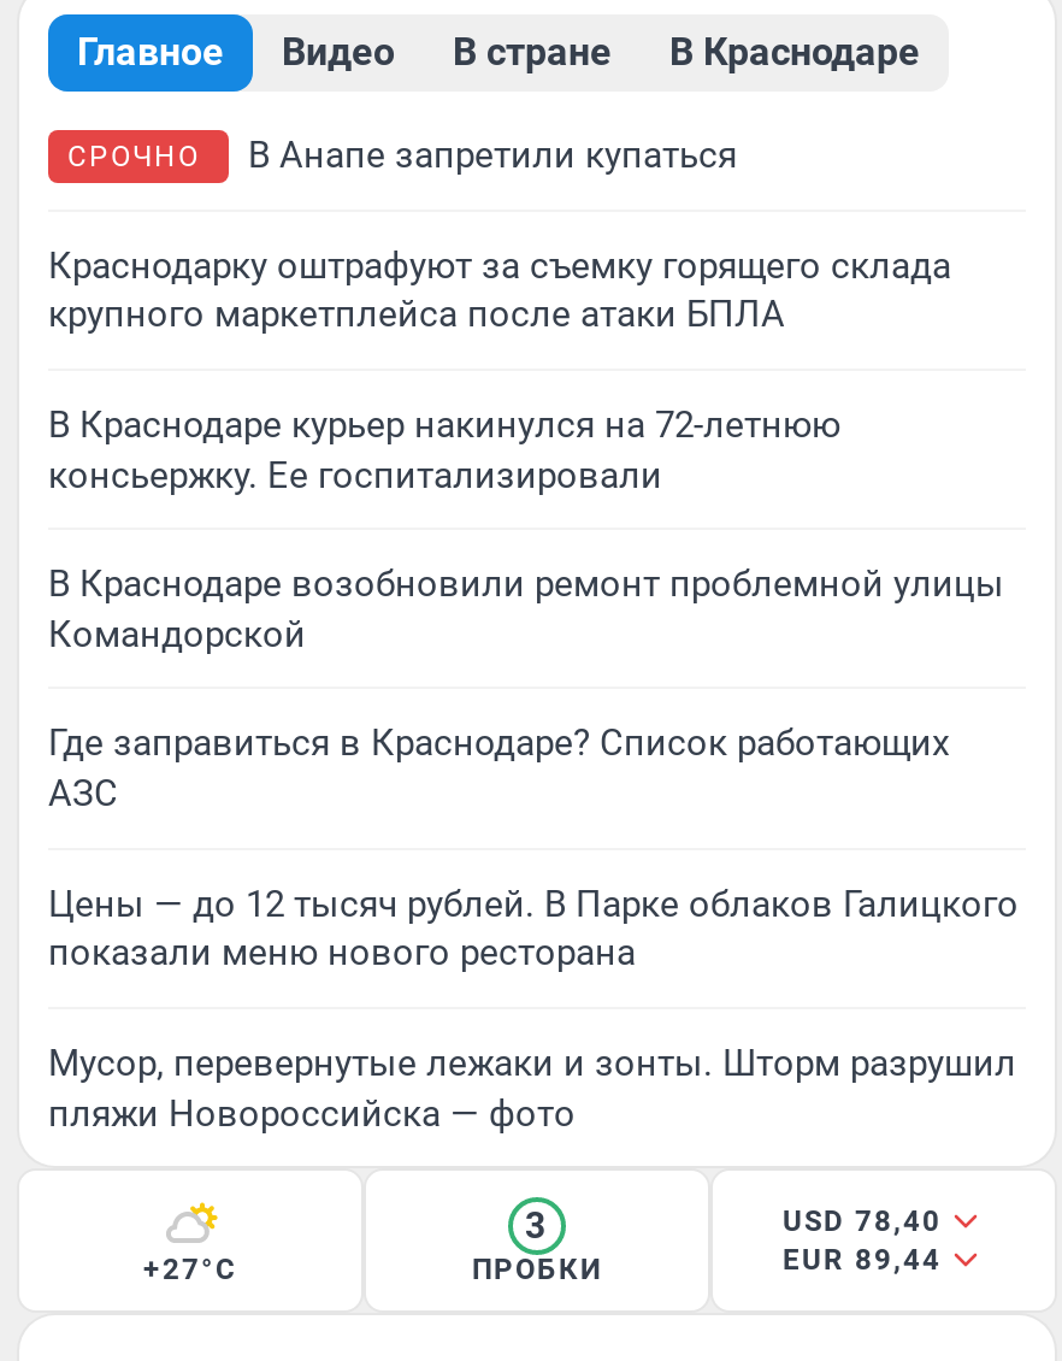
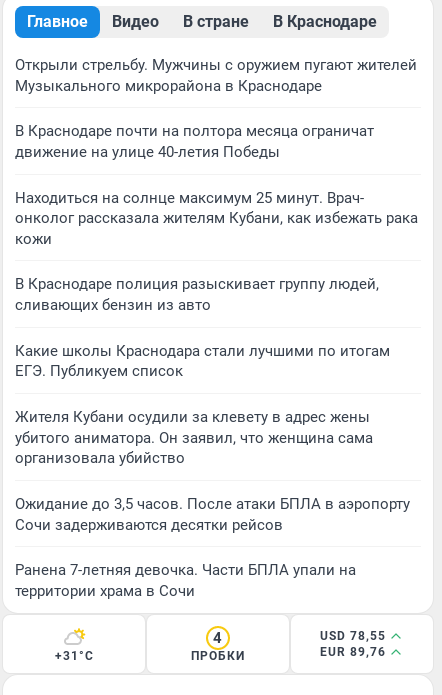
- СРОЧНО
- В Анапе запретили купаться
- Краснодарку оштрафуют за съемку горящего склада
- крупного маркетплейса после атаки БПЛА
- В Краснодаре курьер накинулся на 72-летнюю
- консьержку. Ее госпитализировали
- В Краснодаре возобновили ремонт проблемной улицы
- Командорской
- Где заправиться в Краснодаре? Список работающих
- АЗС
- Цены — до 12 тысяч рублей. В Парке облаков Галицкого
- показали меню нового ресторана
- Мусор, перевернутые лежаки и зонты. Шторм разрушил
- пляжи Новороссийска — фото
+ Открыли стрельбу. Мужчины с оружием пугают жителей
+ Музыкального микрорайона в Краснодаре
+ В Краснодаре почти на полтора месяца ограничат
+ движение на улице 40-летия Победы
+ Находиться на солнце максимум 25 минут. Врач-
+ онколог рассказала жителям Кубани, как избежать рака
+ кожи
+ В Краснодаре полиция разыскивает группу людей,
+ сливающих бензин из авто
+ Какие школы Краснодара стали лучшими по итогам
+ ЕГЭ. Публикуем список
+ Жителя Кубани осудили за клевету в адрес жены
+ убитого аниматора. Он заявил, что женщина сама
+ организовала убийство
+ Ожидание до 3,5 часов. После атаки БПЛА в аэропорту
+ Сочи задерживаются десятки рейсов
+ Ранена 7-летняя девочка. Части БПЛА упали на
+ территории храма в Сочи

- 3
+ 4

- USD 78,40
+ USD 78,55

- +27°C
+ +31°C

- EUR 89,44
+ EUR 89,76
